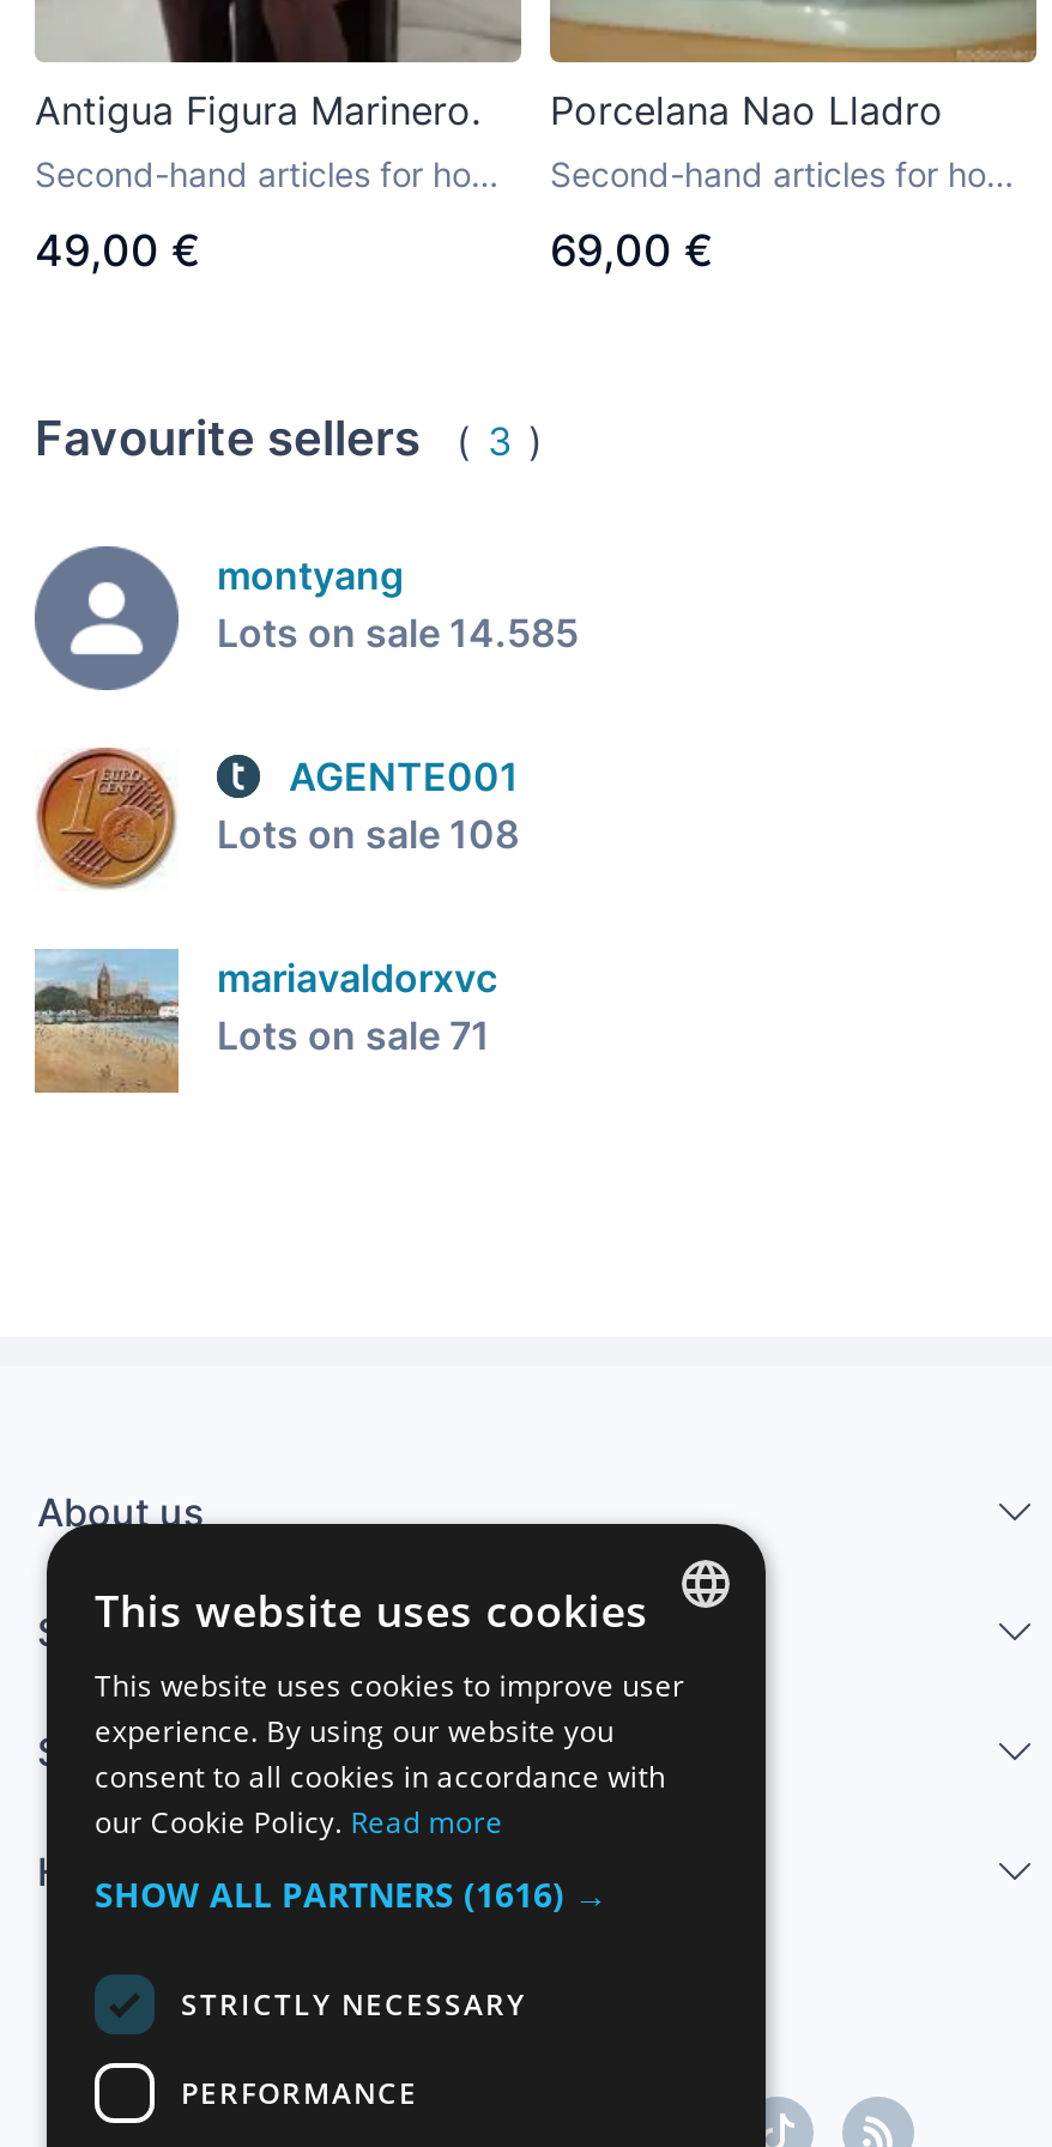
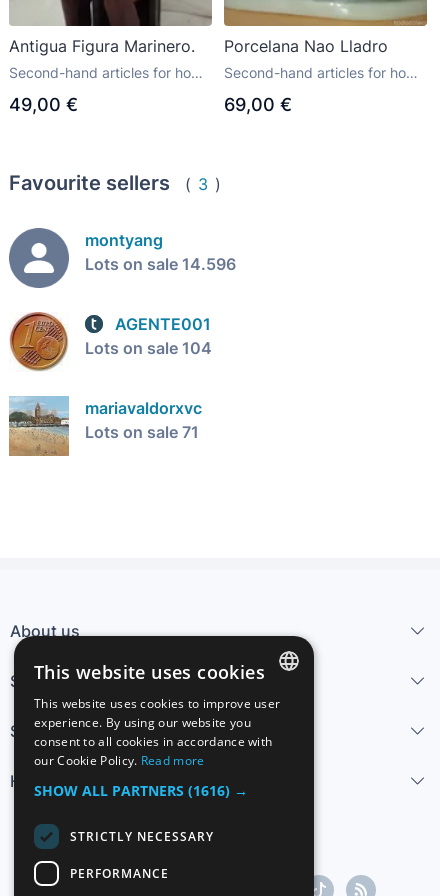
- Lots on sale 14.585
+ Lots on sale 14.596

- Lots on sale 108
+ Lots on sale 104
